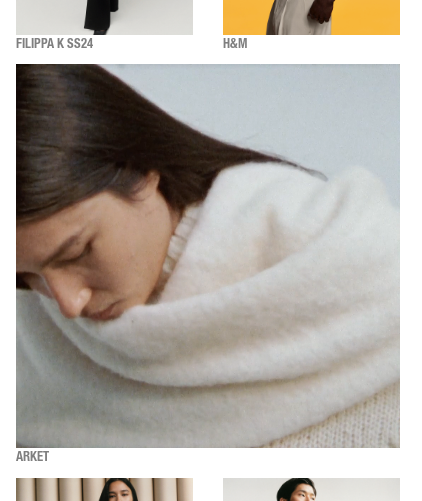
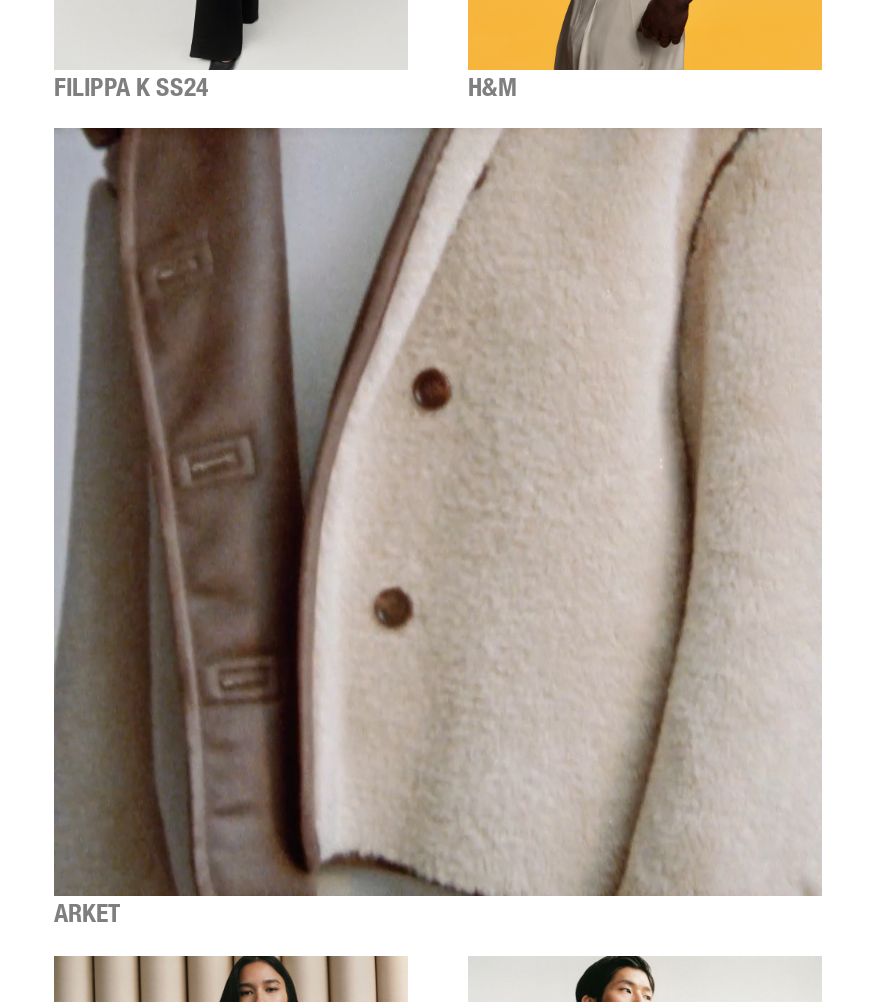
- [image]
+ [image]
